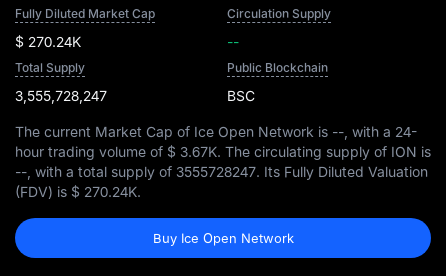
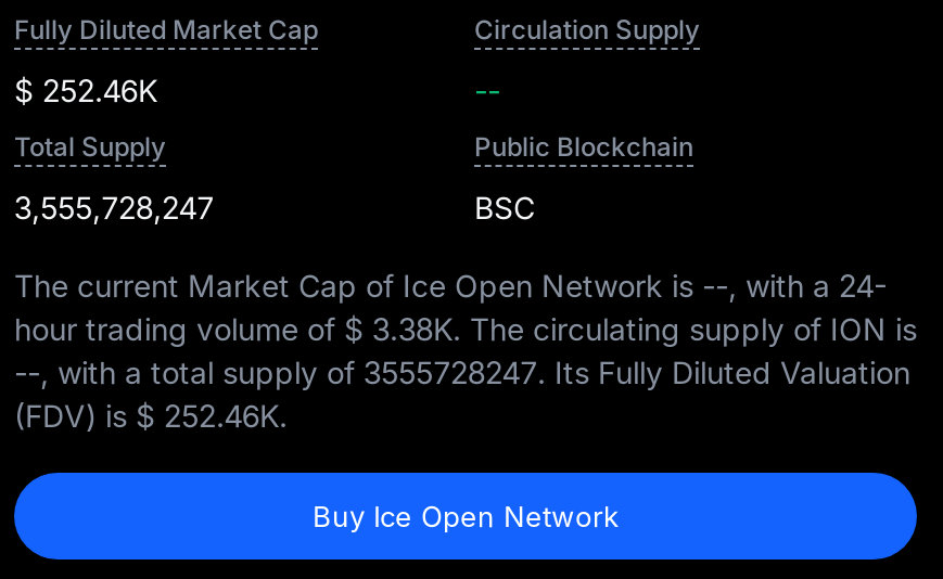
- $ 270.24K
+ $ 252.46K

- hour trading volume of $ 3.67K. The circulating supply of ION is
+ hour trading volume of $ 3.38K. The circulating supply of ION is

- (FDV) is $ 270.24K.
+ (FDV) is $ 252.46K.
